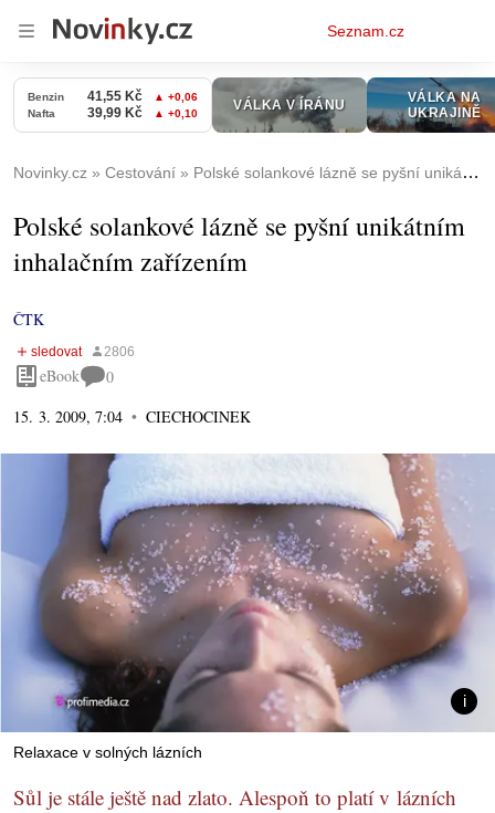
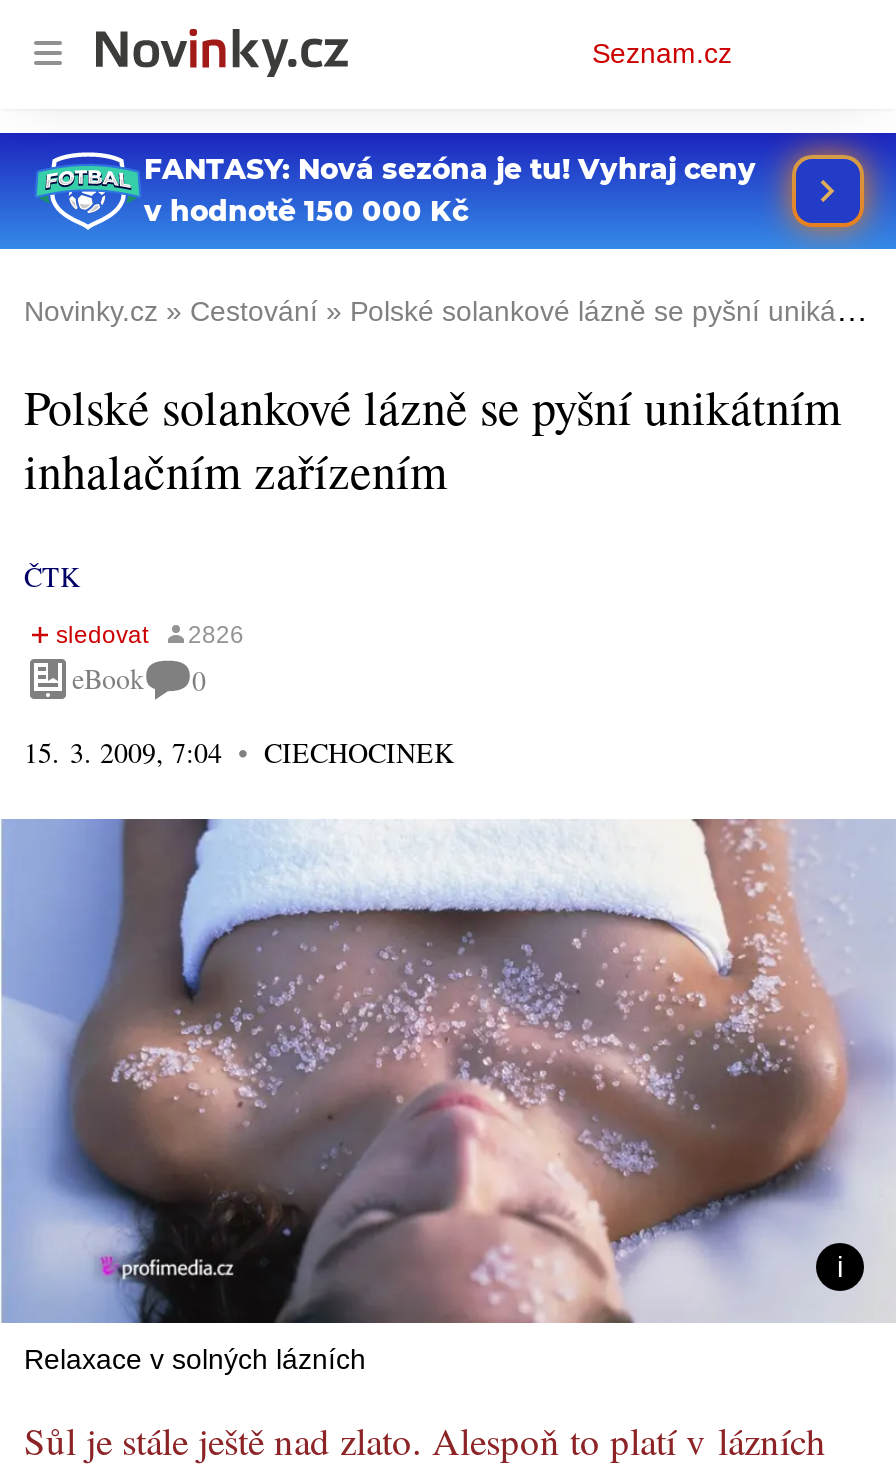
- [image]
+ [image]
